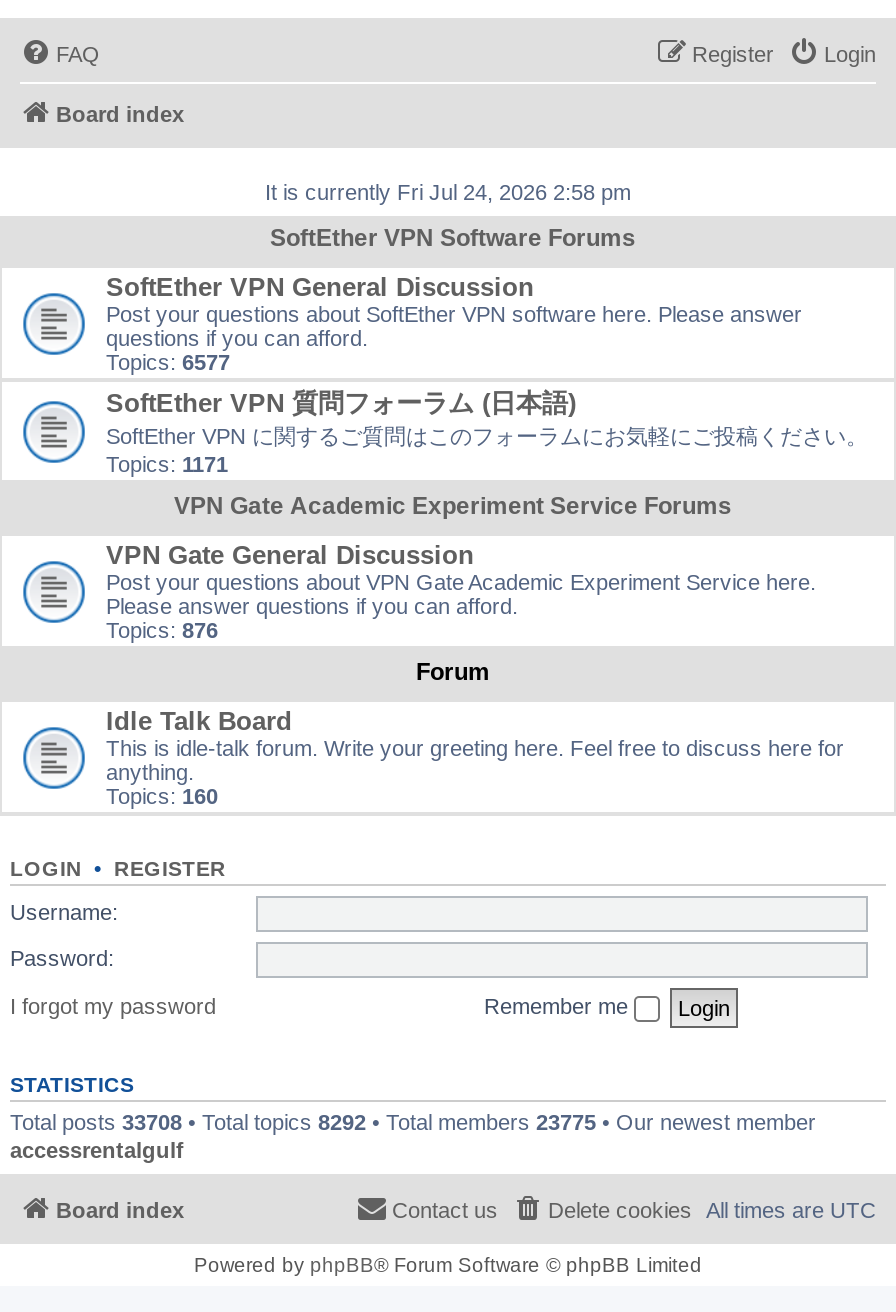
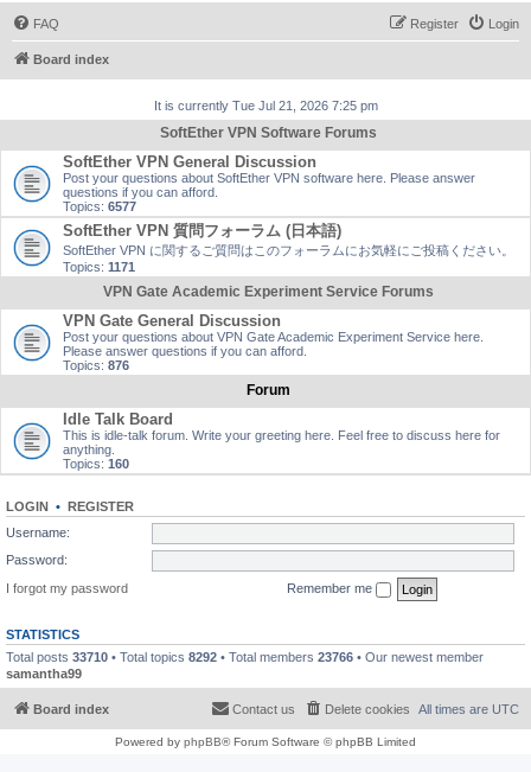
- It is currently Fri Jul 24, 2026 2:58 pm
+ It is currently Tue Jul 21, 2026 7:25 pm

- Total posts 33708 • Total topics 8292 • Total members 23775 • Our newest member
- accessrentalgulf
+ Total posts 33710 • Total topics 8292 • Total members 23766 • Our newest member
+ samantha99
